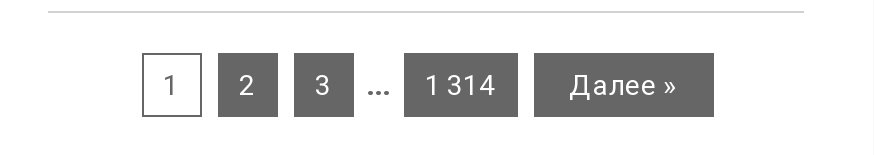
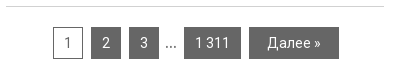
- 1 314
+ 1 311
